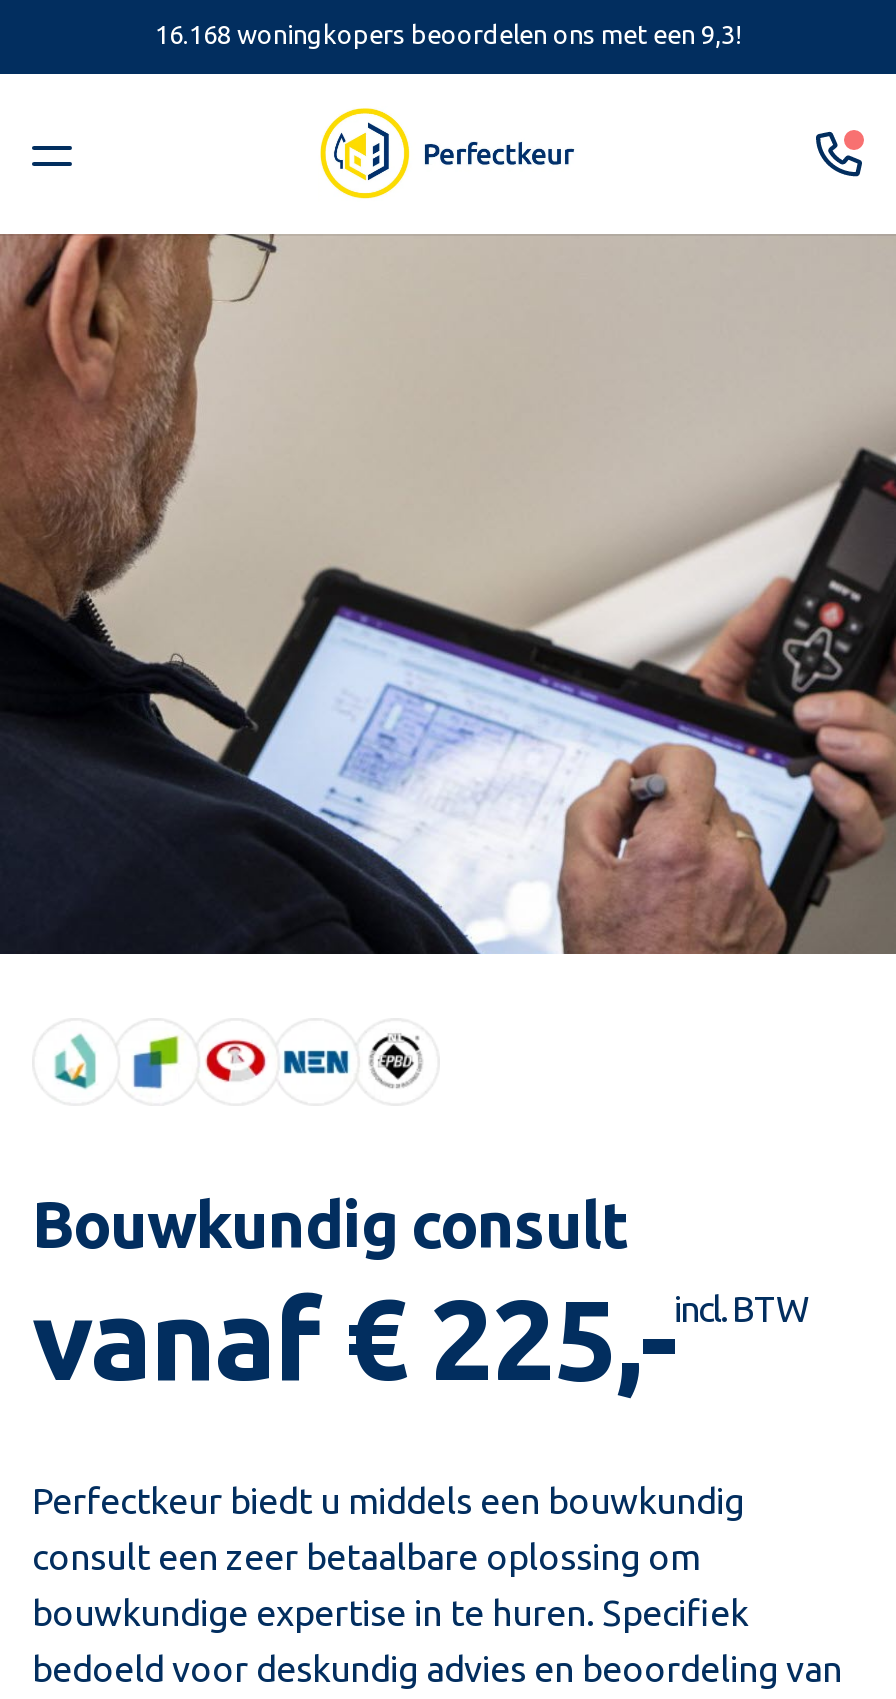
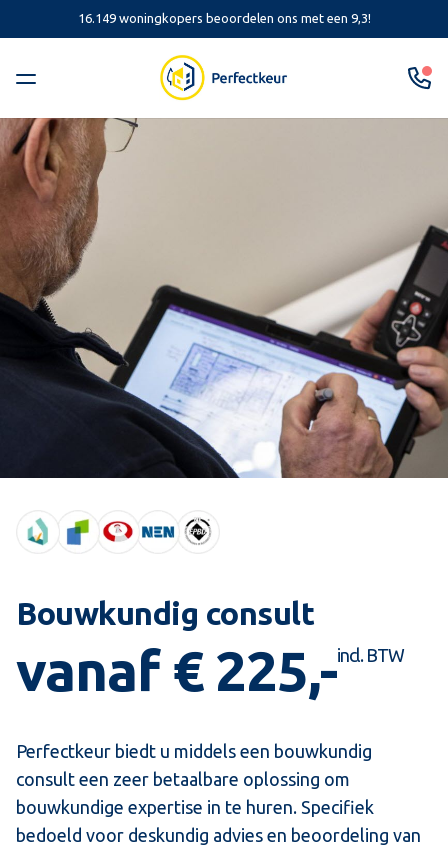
- 16.168 woningkopers beoordelen ons met een 9,3!
+ 16.149 woningkopers beoordelen ons met een 9,3!
